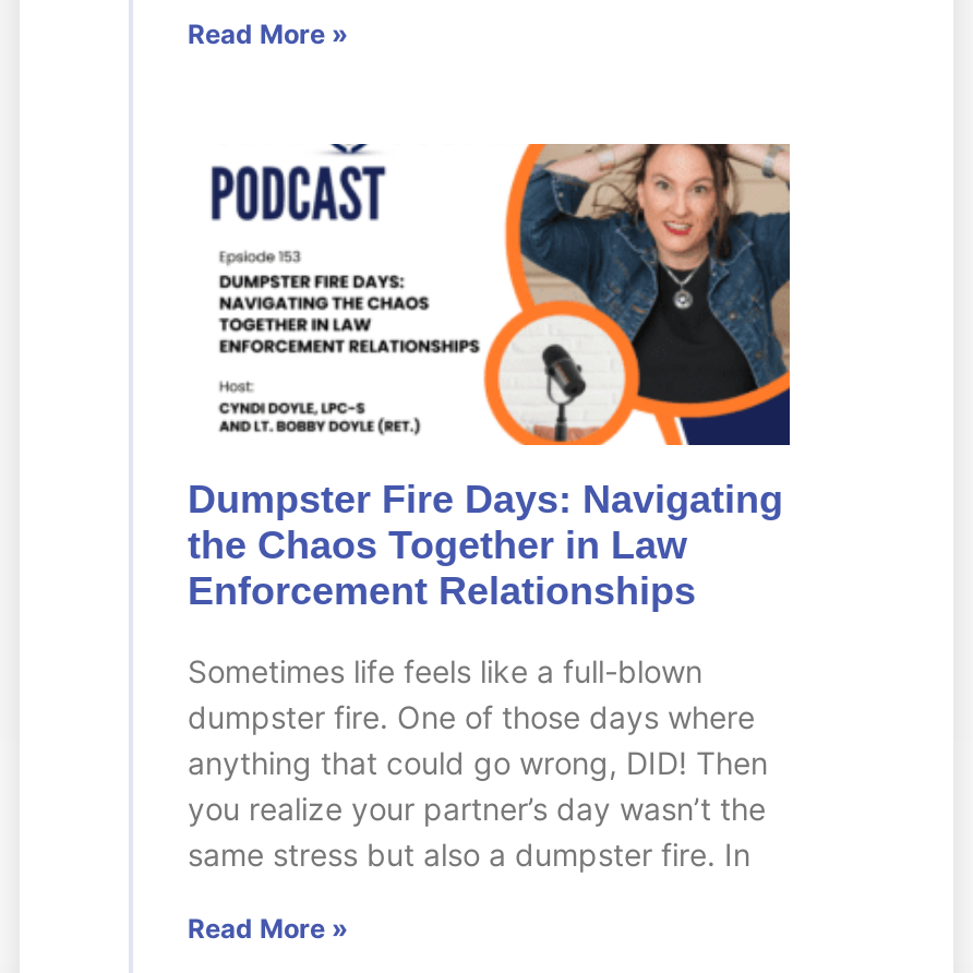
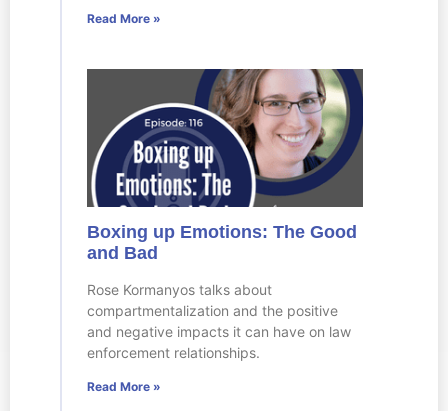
- [image]
+ [image]

- Dumpster Fire Days: Navigating
- the Chaos Together in Law
- Enforcement Relationships
+ Boxing up Emotions: The Good
+ and Bad

- Sometimes life feels like a full-blown
- dumpster fire. One of those days where
- anything that could go wrong, DID! Then
- you realize your partner’s day wasn’t the
- same stress but also a dumpster fire. In
+ Rose Kormanyos talks about
+ compartmentalization and the positive
+ and negative impacts it can have on law
+ enforcement relationships.
